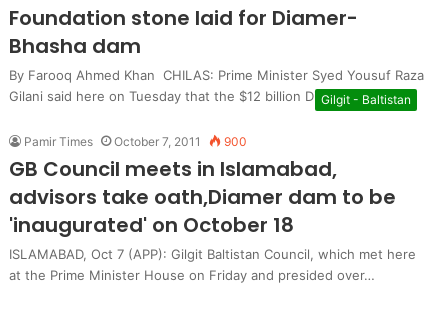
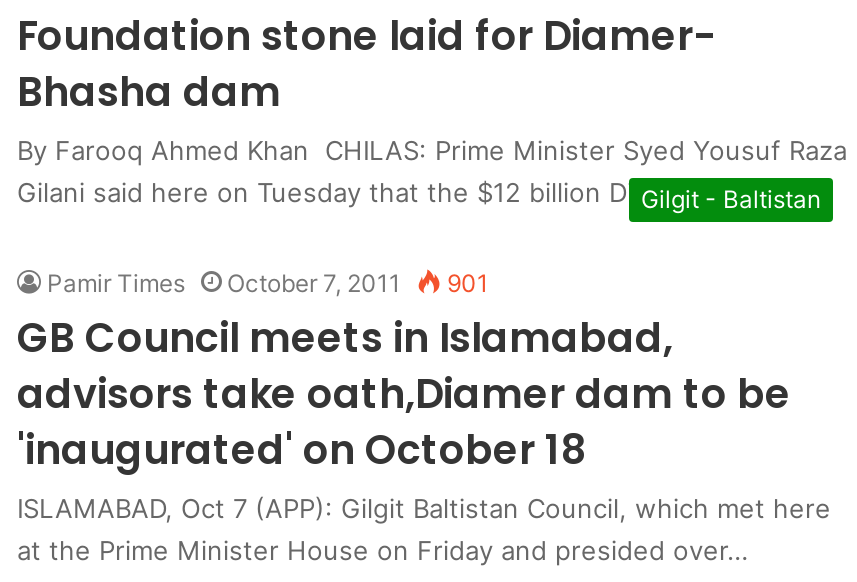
- Pamir Times October 7, 2011 900
+ Pamir Times October 7, 2011 901
